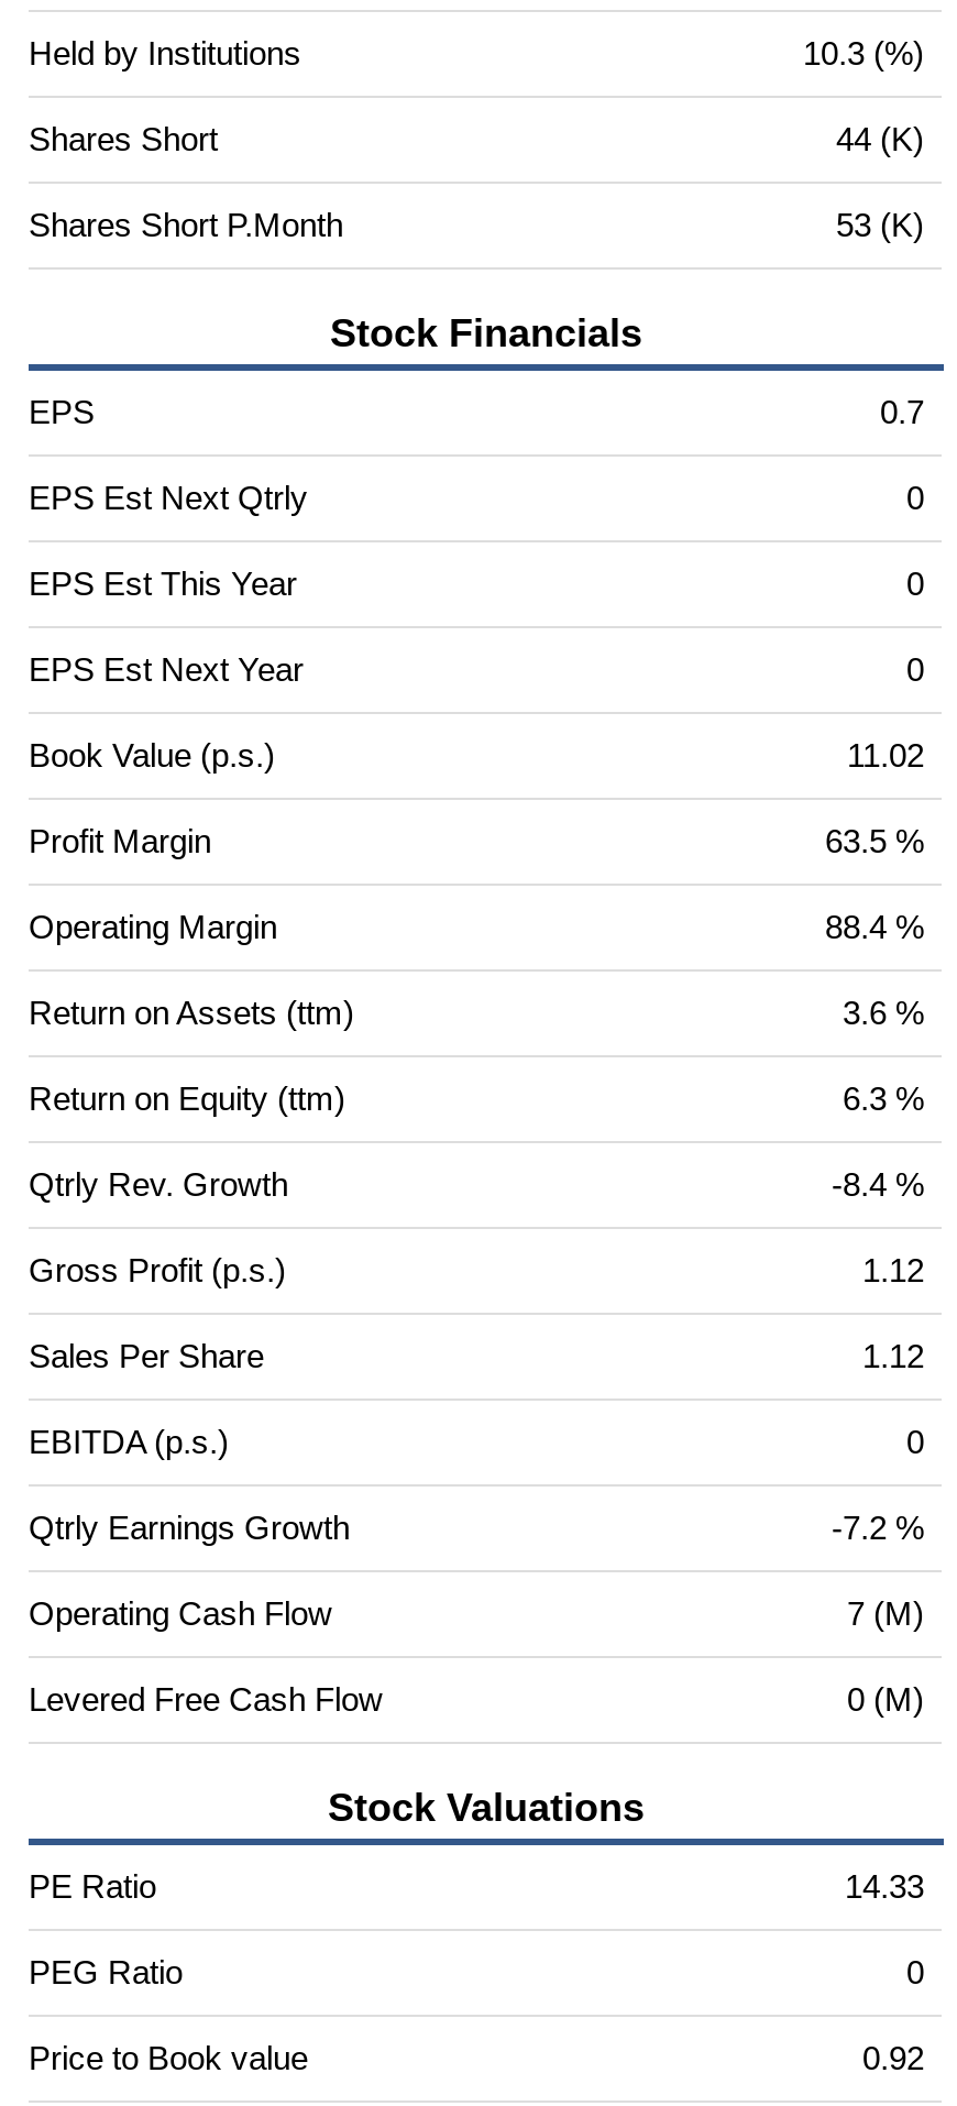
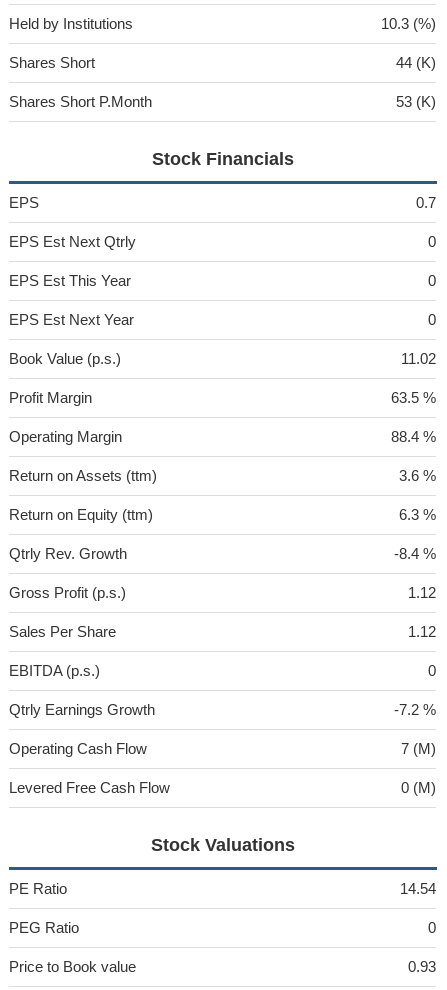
- 14.33
+ 14.54

- 0.92
+ 0.93
